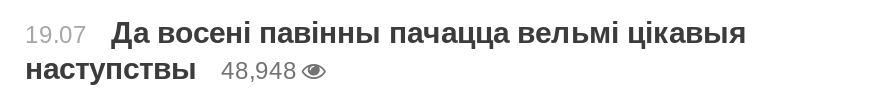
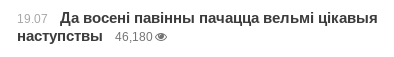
- наступствы 48,948
+ наступствы 46,180
